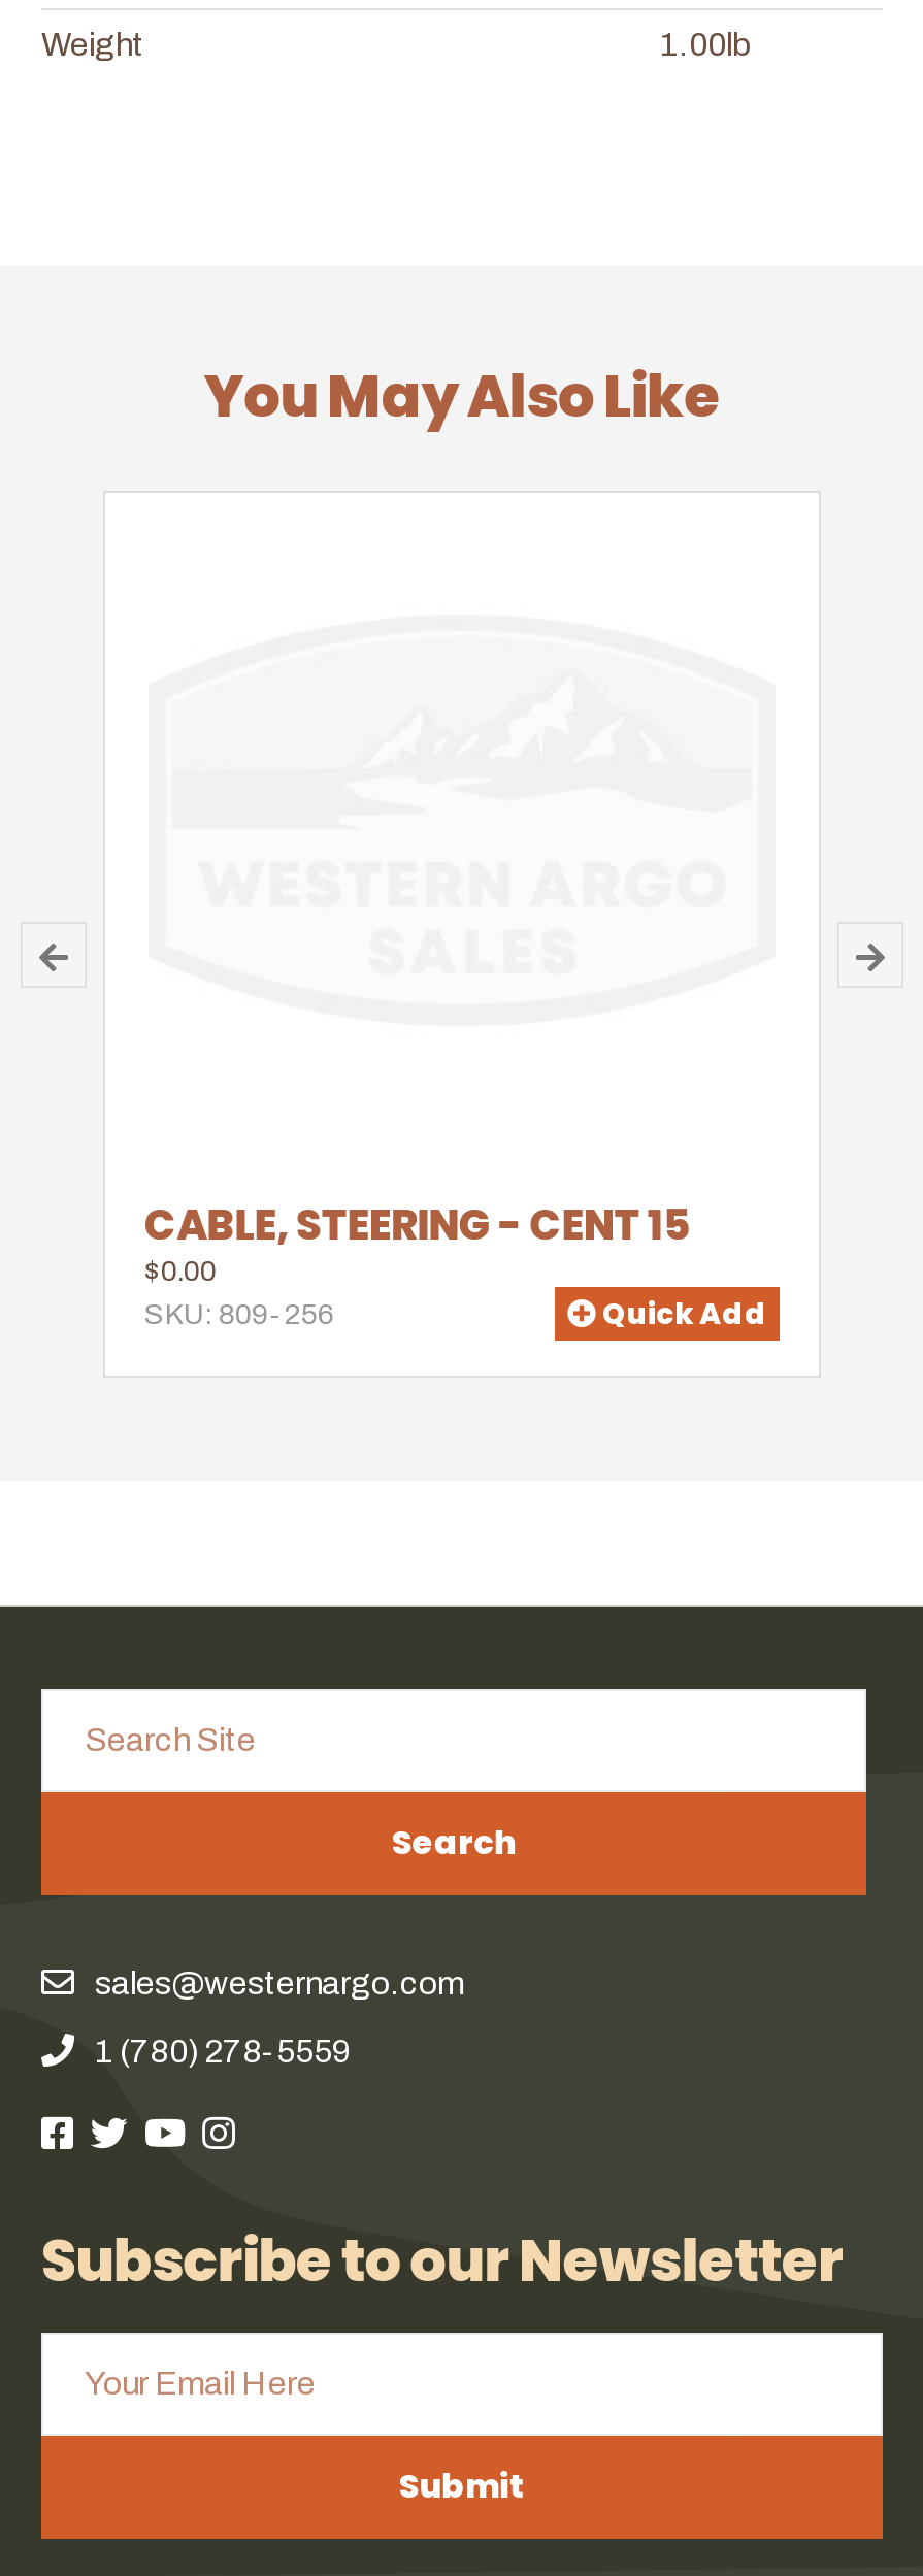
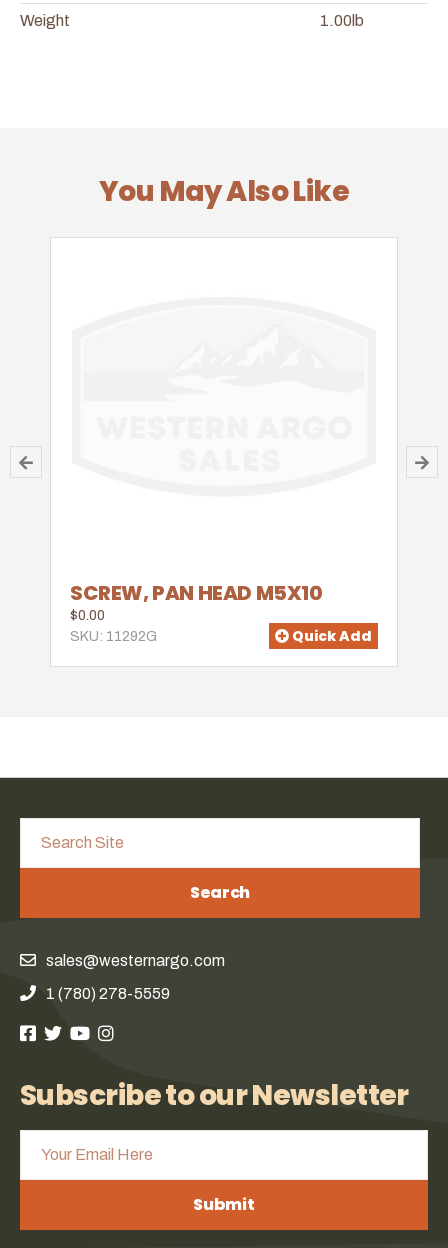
- CABLE, STEERING - CENT 15
+ SCREW, PAN HEAD M5X10

- SKU: 809-256
+ SKU: 11292G
